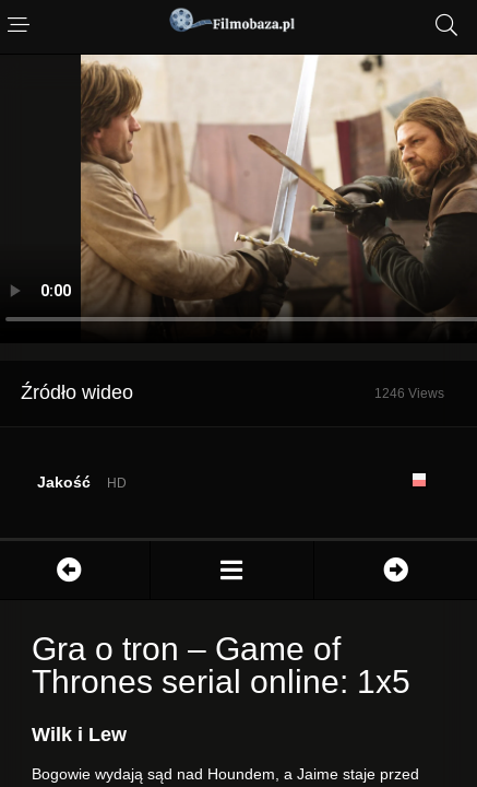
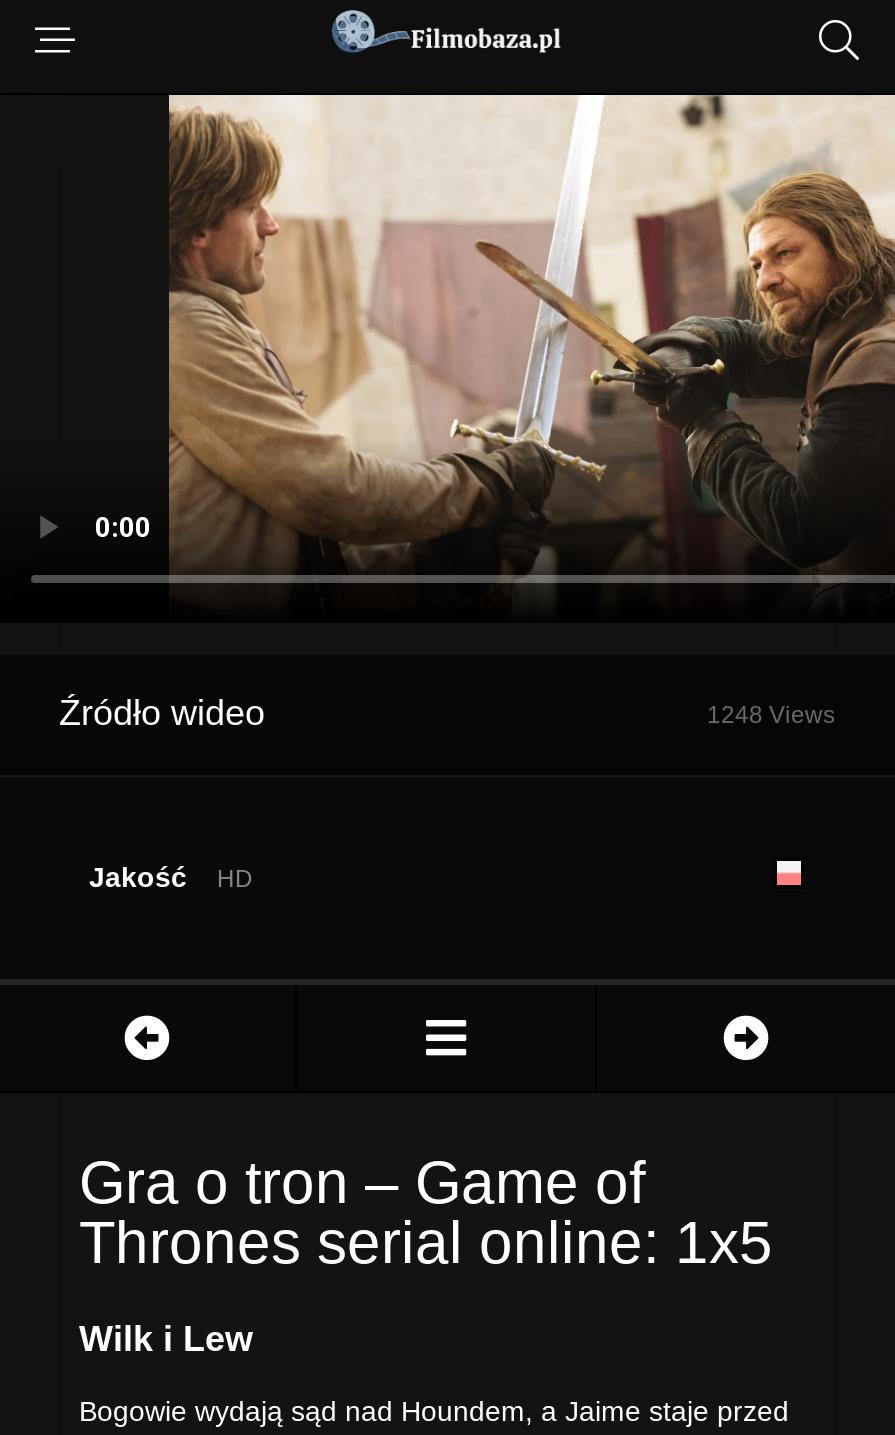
- 1246 Views
+ 1248 Views
